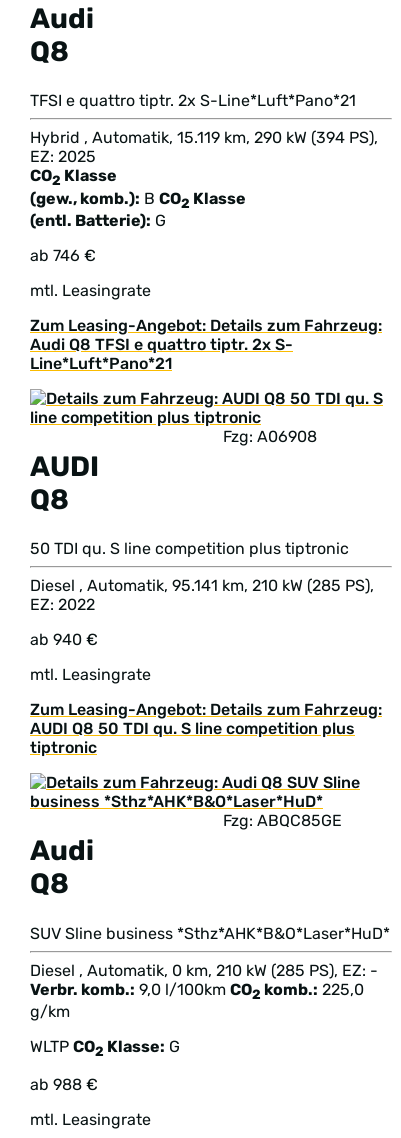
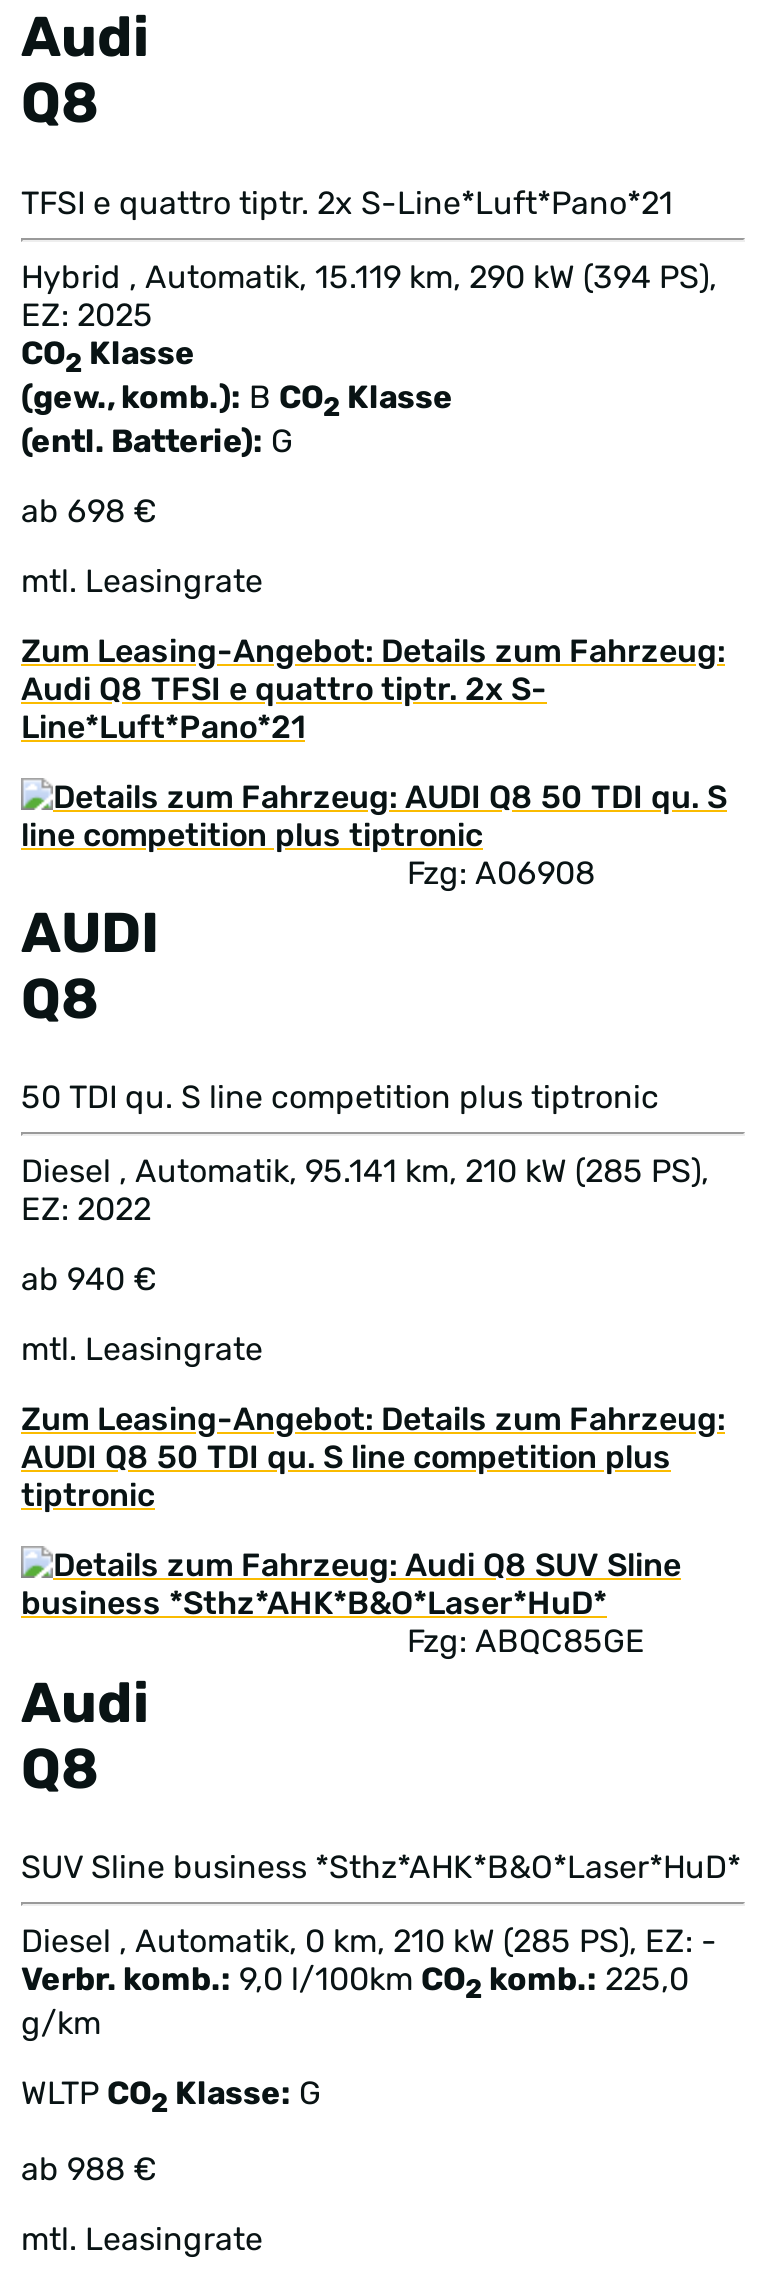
- ab 746 €
+ ab 698 €
